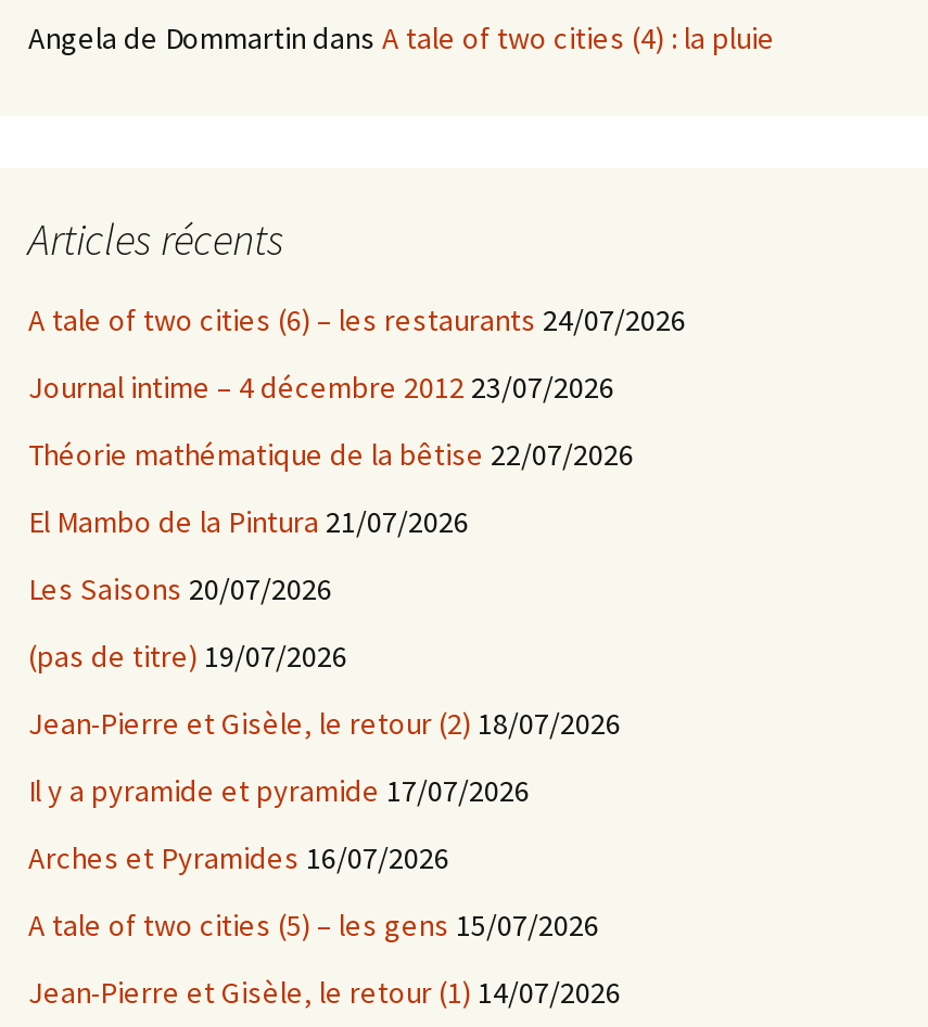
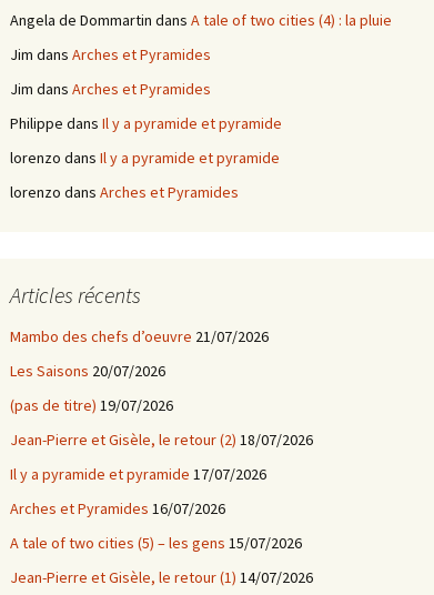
+ Jim dans Arches et Pyramides
+ Jim dans Arches et Pyramides
+ Philippe dans Il y a pyramide et pyramide
+ lorenzo dans Il y a pyramide et pyramide
+ lorenzo dans Arches et Pyramides

moved down: Articles récents

- A tale of two cities (6) – les restaurants 24/07/2026
- Journal intime – 4 décembre 2012 23/07/2026
- Théorie mathématique de la bêtise 22/07/2026
- El Mambo de la Pintura 21/07/2026
+ Mambo des chefs d’oeuvre 21/07/2026
